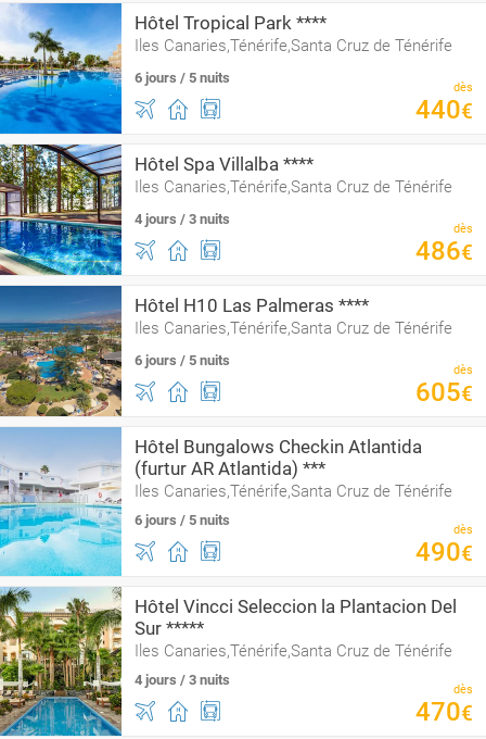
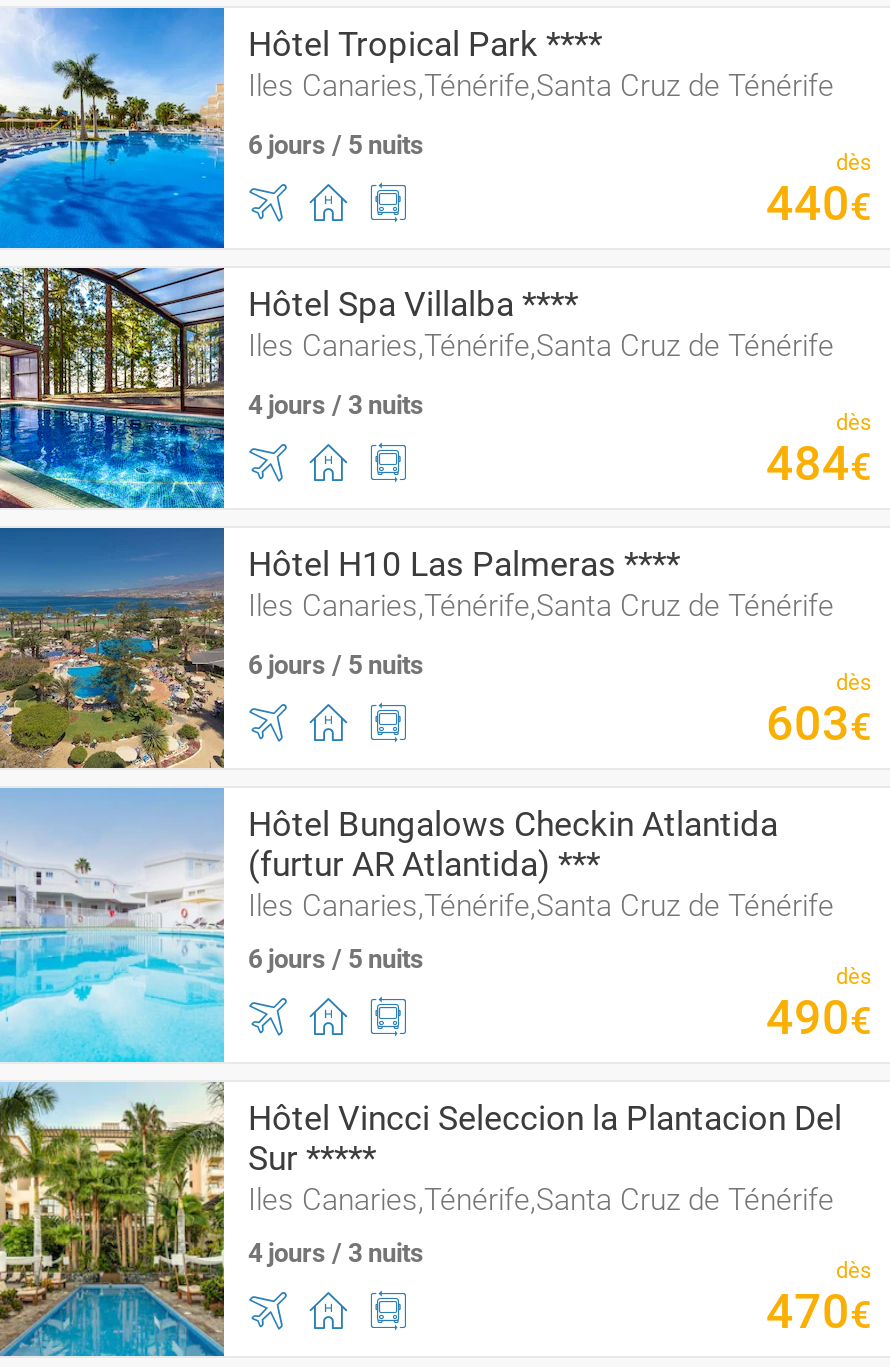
- 486€
+ 484€

- 605€
+ 603€
